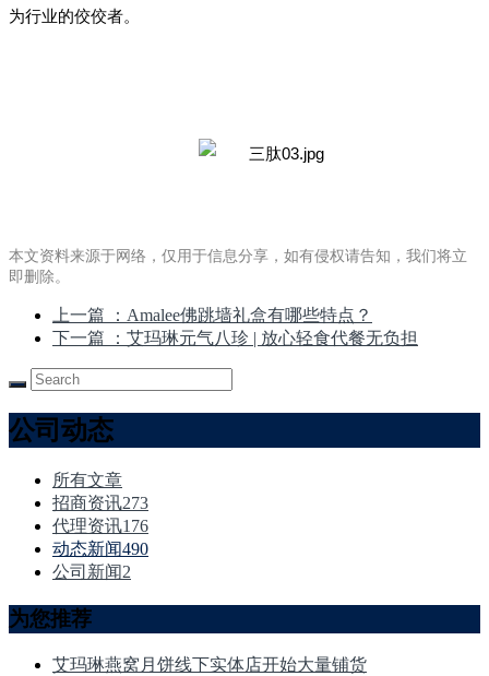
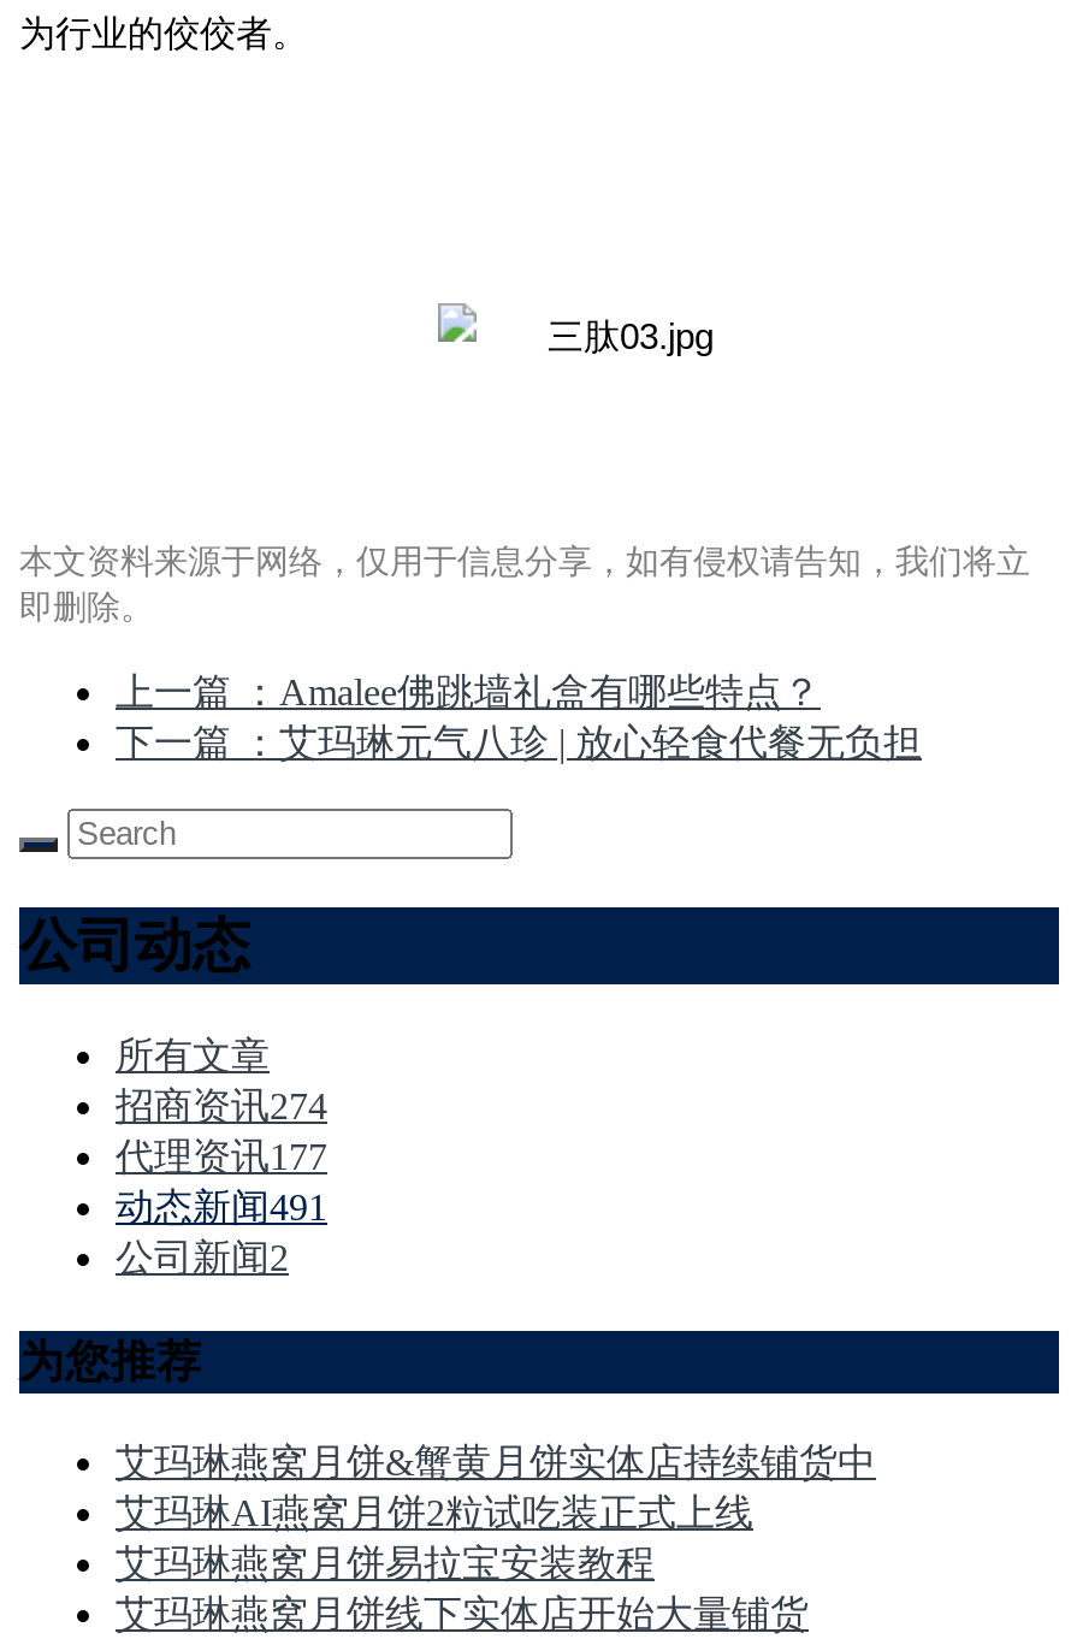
- 招商资讯273
+ 招商资讯274

- 代理资讯176
+ 代理资讯177

- 动态新闻490
+ 动态新闻491

+ 艾玛琳燕窝月饼&蟹黄月饼实体店持续铺货中
+ 艾玛琳AI燕窝月饼2粒试吃装正式上线
+ 艾玛琳燕窝月饼易拉宝安装教程
